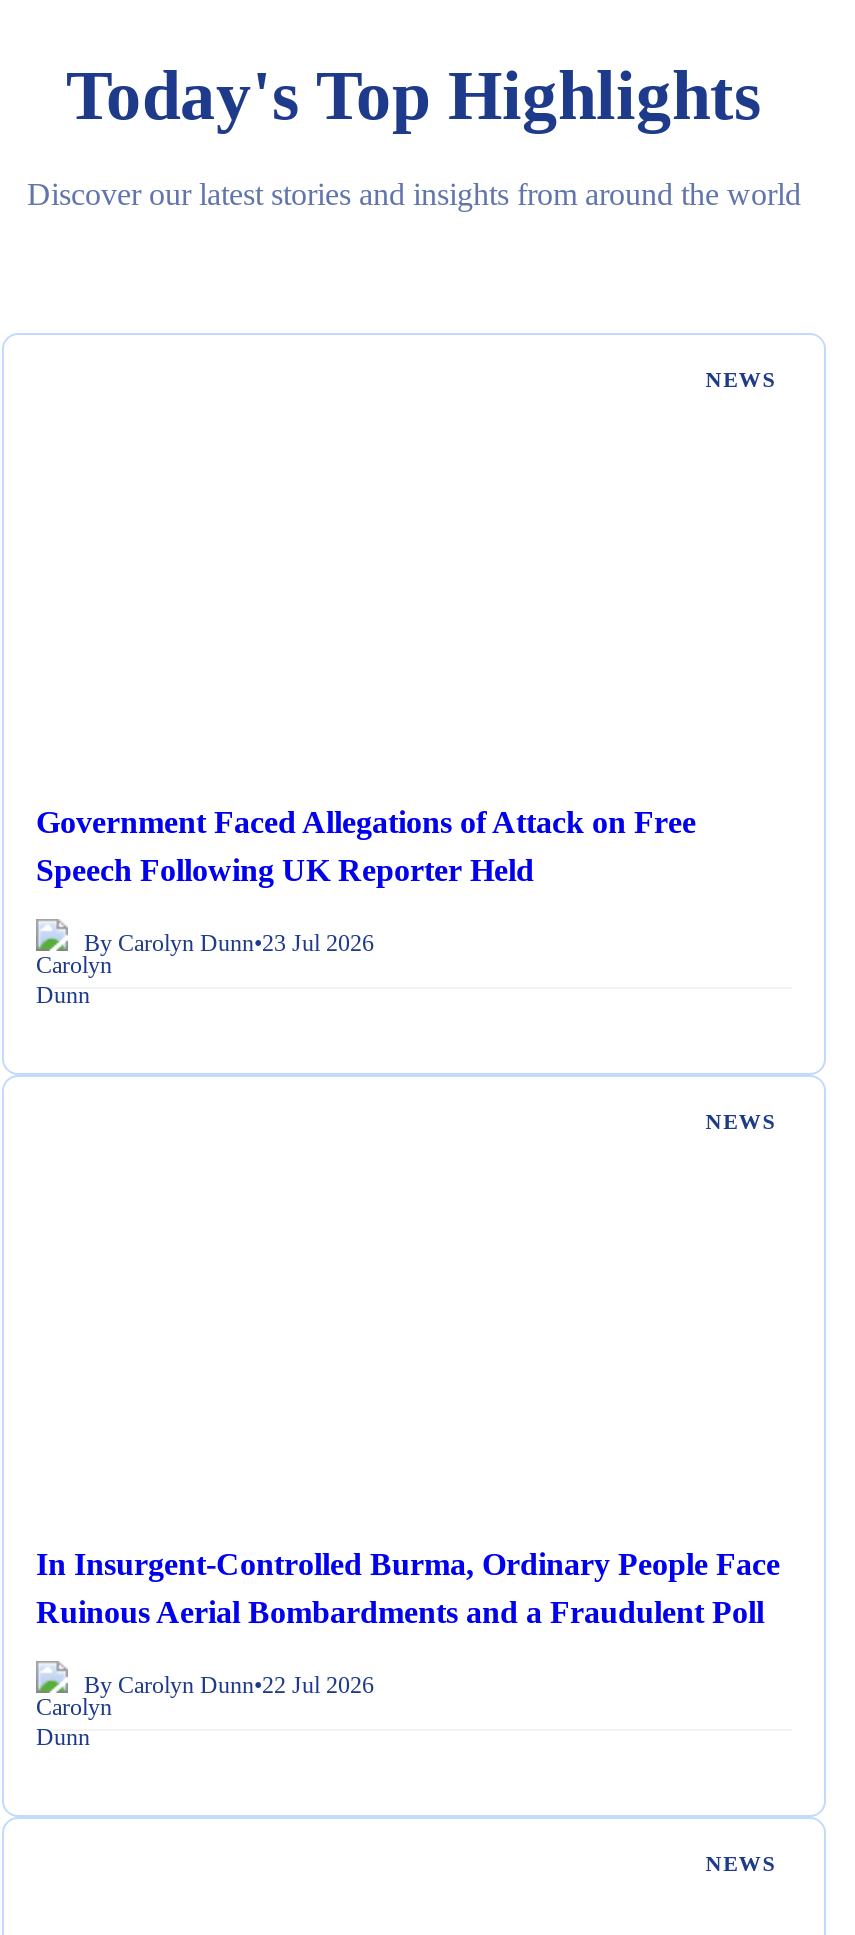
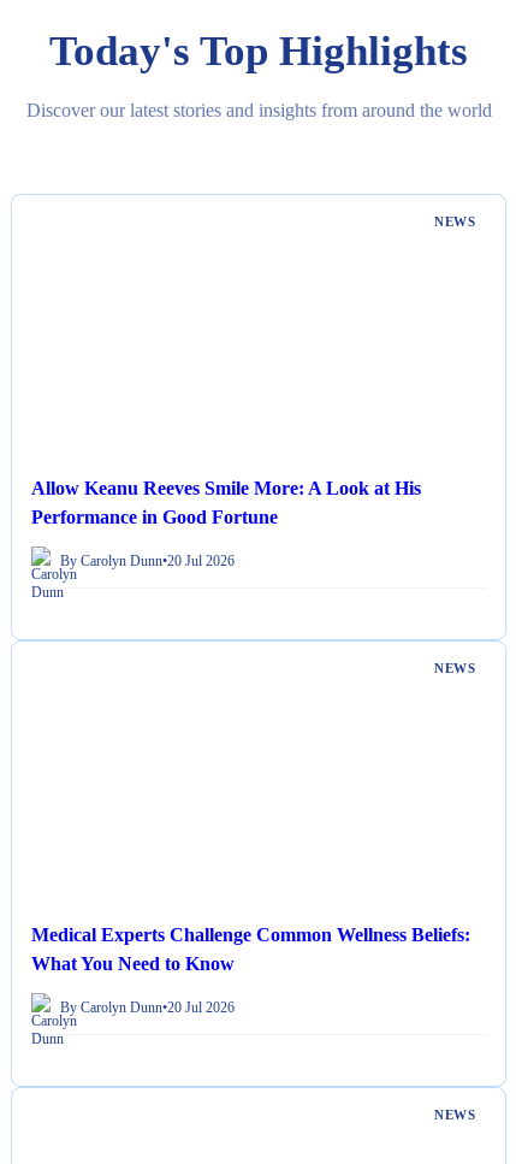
- Government Faced Allegations of Attack on Free
- Speech Following UK Reporter Held
+ Allow Keanu Reeves Smile More: A Look at His
+ Performance in Good Fortune

- By Carolyn Dunn•23 Jul 2026
+ By Carolyn Dunn•20 Jul 2026

- In Insurgent-Controlled Burma, Ordinary People Face
- Ruinous Aerial Bombardments and a Fraudulent Poll
+ Medical Experts Challenge Common Wellness Beliefs:
+ What You Need to Know

- By Carolyn Dunn•22 Jul 2026
+ By Carolyn Dunn•20 Jul 2026
